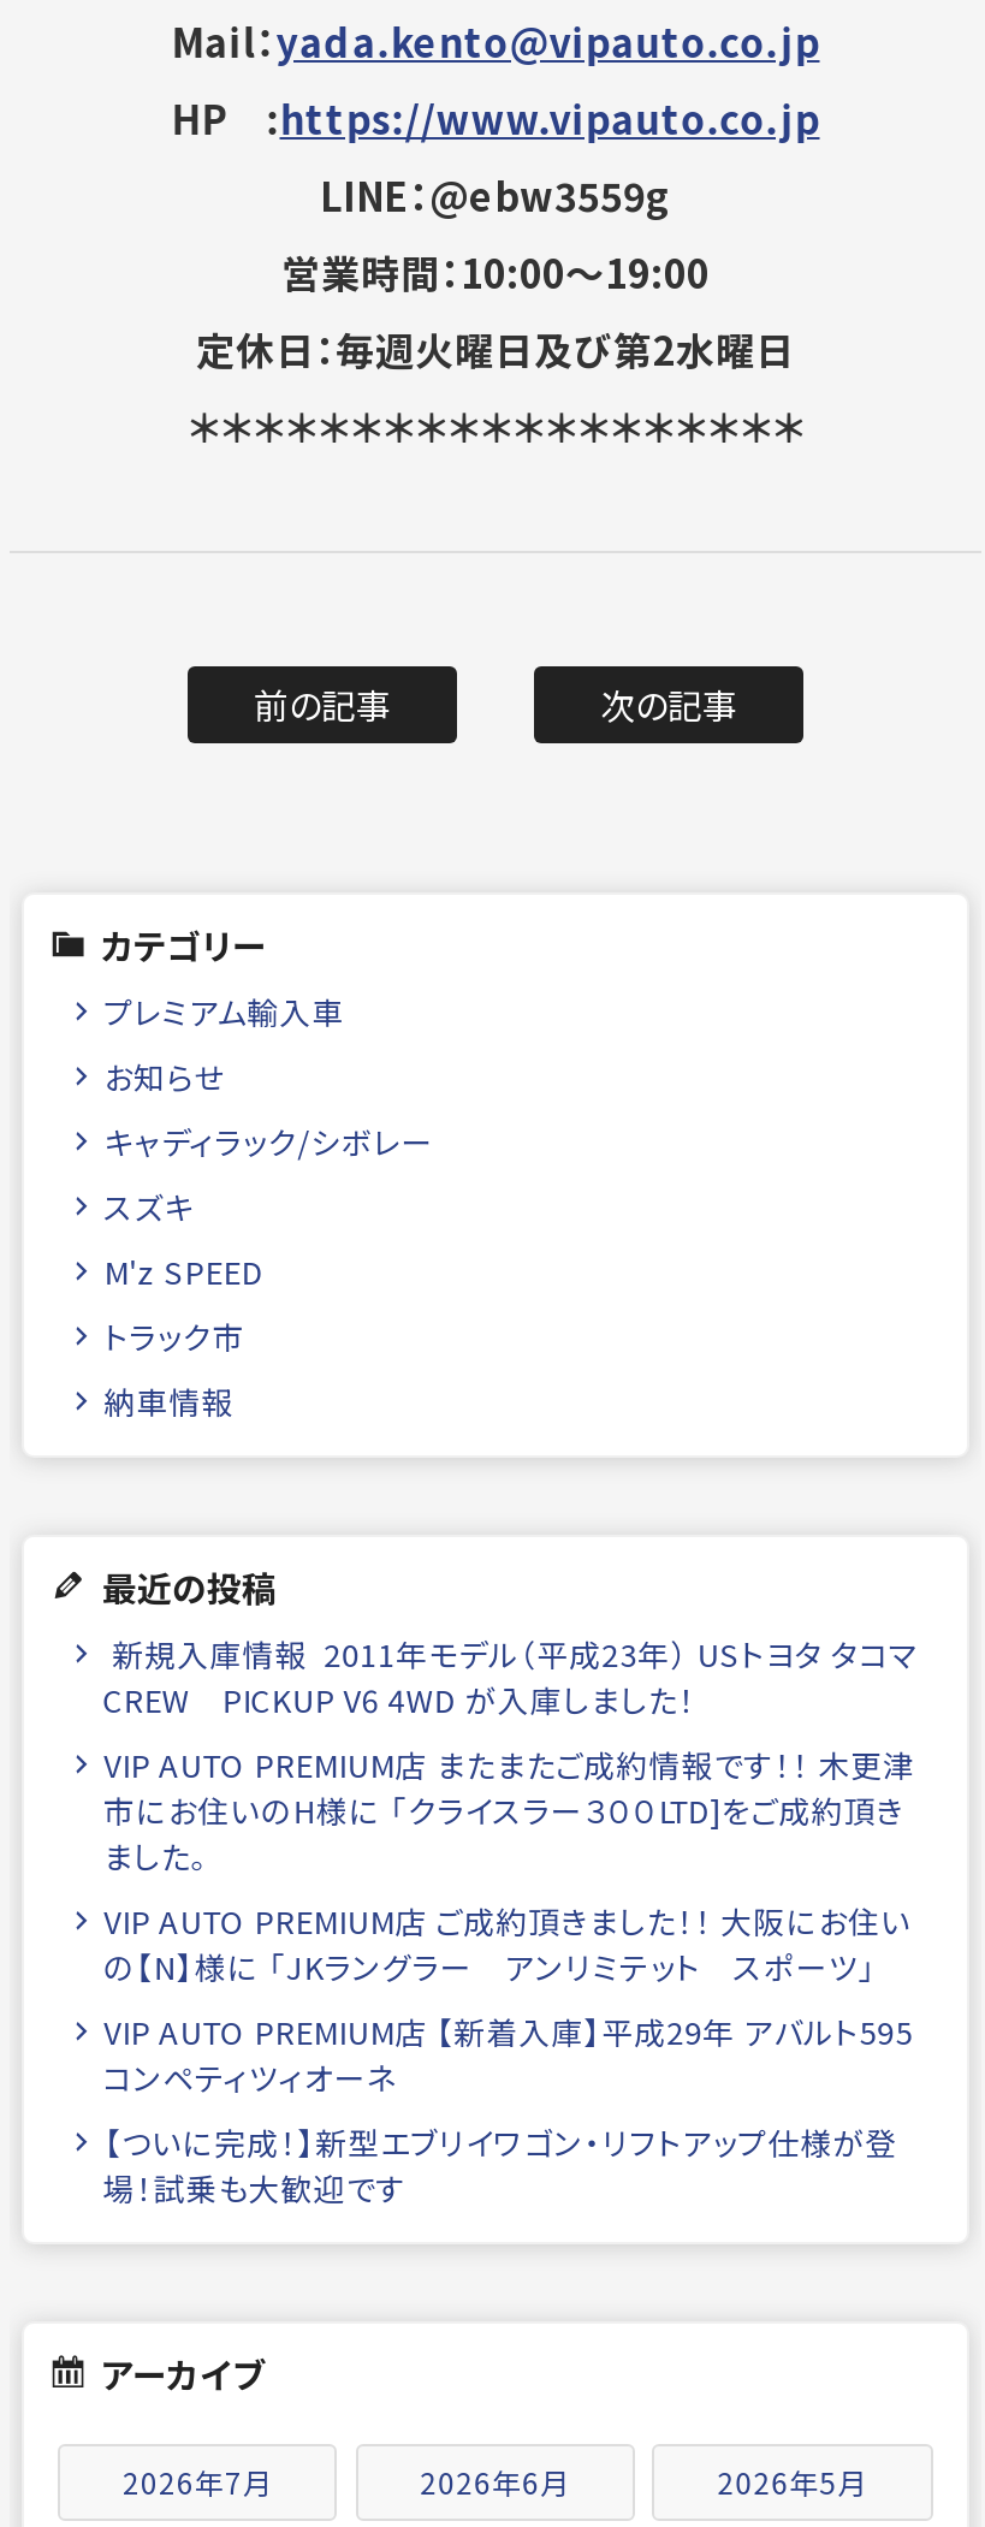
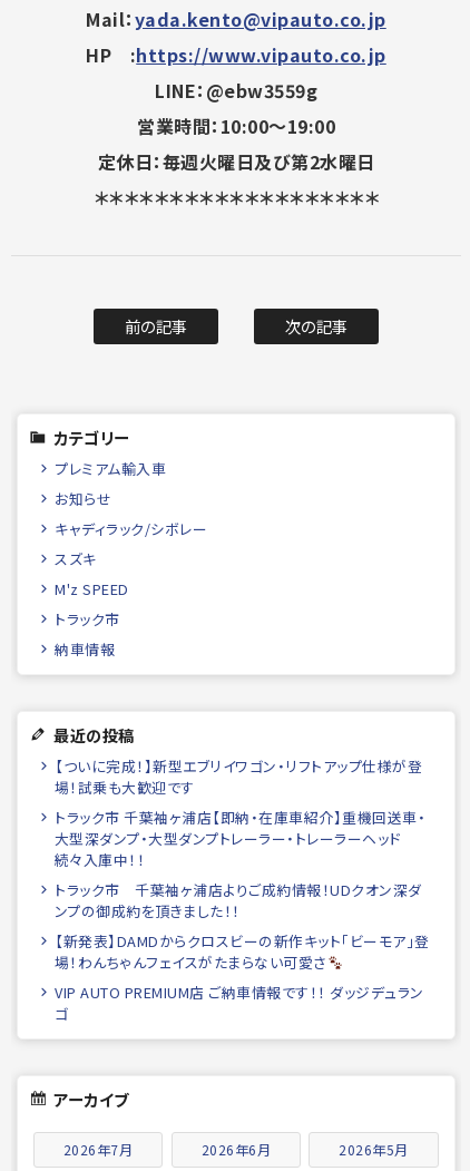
- 新規入庫情報 2011年モデル（平成23年） USトヨタ タコマ
- CREW PICKUP V6 4WD が入庫しました！
- VIP AUTO PREMIUM店 またまたご成約情報です！！ 木更津
- 市にお住いのH様に 「クライスラー３００LTD]をご成約頂き
- ました。
- VIP AUTO PREMIUM店 ご成約頂きました！！ 大阪にお住い
- の【N】様に 「JKラングラー アンリミテット スポーツ」
- VIP AUTO PREMIUM店 【新着入庫】平成29年 アバルト595
- コンペティツィオーネ

moved up: 【ついに完成！】新型エブリイワゴン・リフトアップ仕様が登 | 場！試乗も大歓迎です

+ トラック市 千葉袖ヶ浦店【即納・在庫車紹介】重機回送車・
+ 大型深ダンプ・大型ダンプトレーラー・トレーラーヘッド
+ 続々入庫中！！
+ トラック市 千葉袖ヶ浦店よりご成約情報！UDクオン深ダ
+ ンプの御成約を頂きました！！
+ 【新発表】DAMDからクロスビーの新作キット「ビーモア」登
+ 場！わんちゃんフェイスがたまらない可愛さ
+ VIP AUTO PREMIUM店 ご納車情報です！！ ダッジデュラン
+ ゴ
